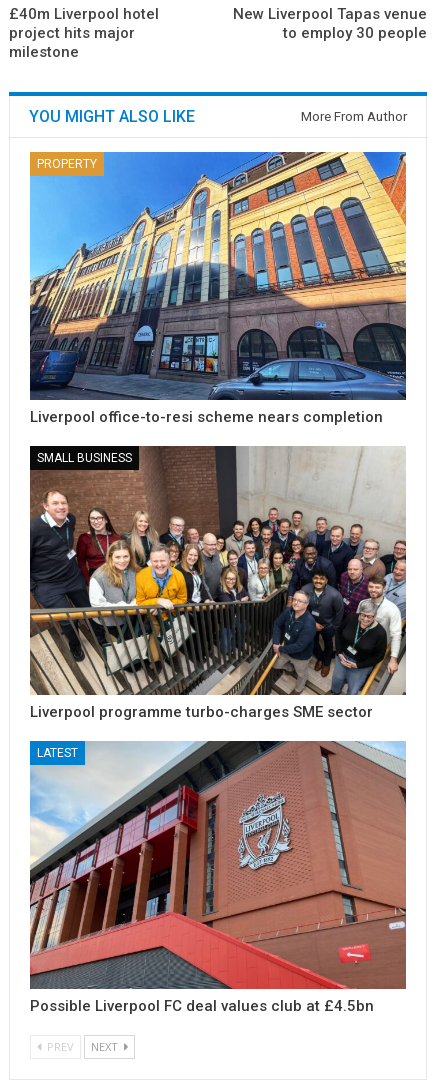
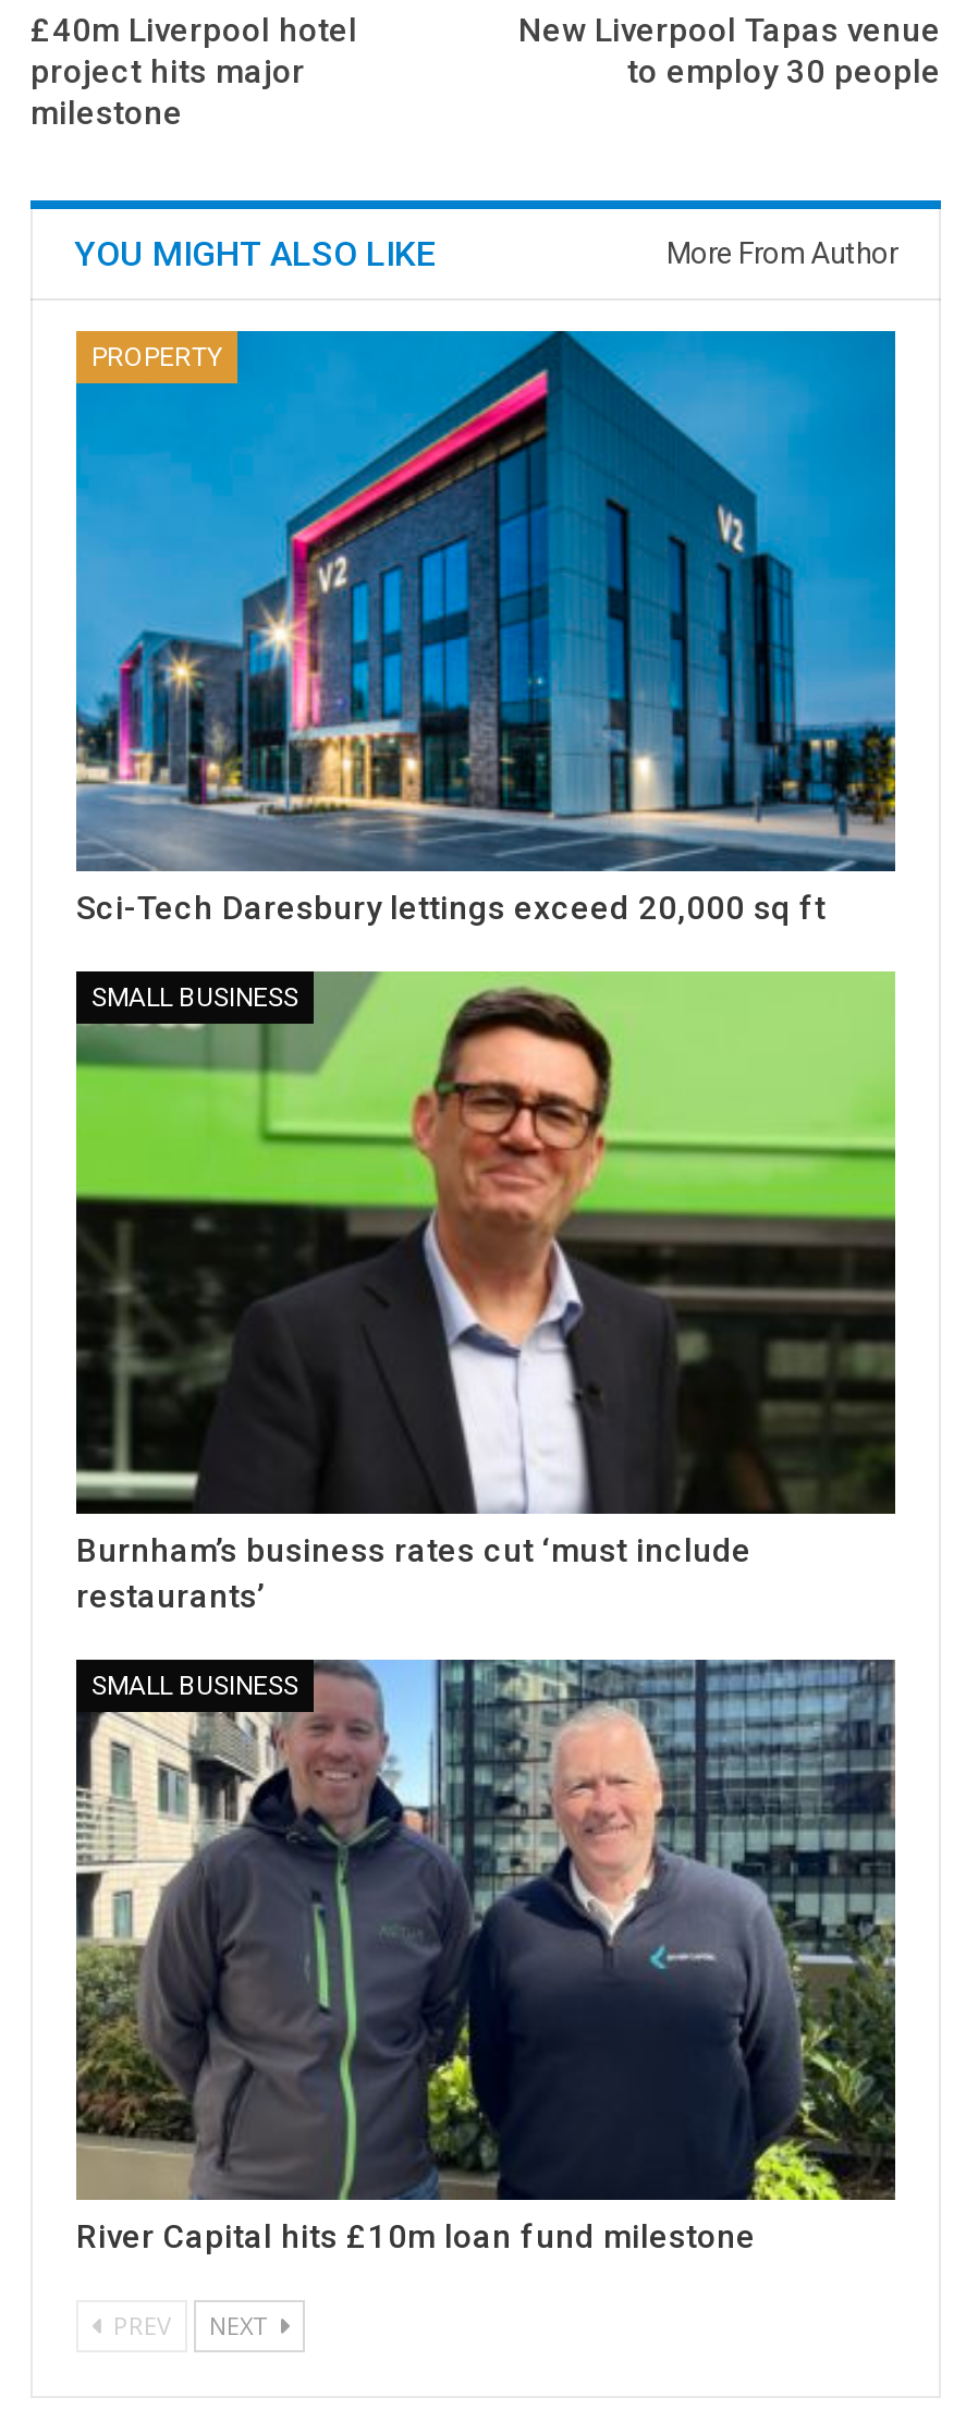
- [image]
- Liverpool office-to-resi scheme nears completion
+ [image]
+ Sci-Tech Daresbury lettings exceed 20,000 sq ft

- [image]
- Liverpool programme turbo-charges SME sector
+ [image]
+ Burnham’s business rates cut ‘must include
+ restaurants’

- [image]
- LATEST
+ [image]
+ SMALL BUSINESS

- Possible Liverpool FC deal values club at £4.5bn
+ River Capital hits £10m loan fund milestone
